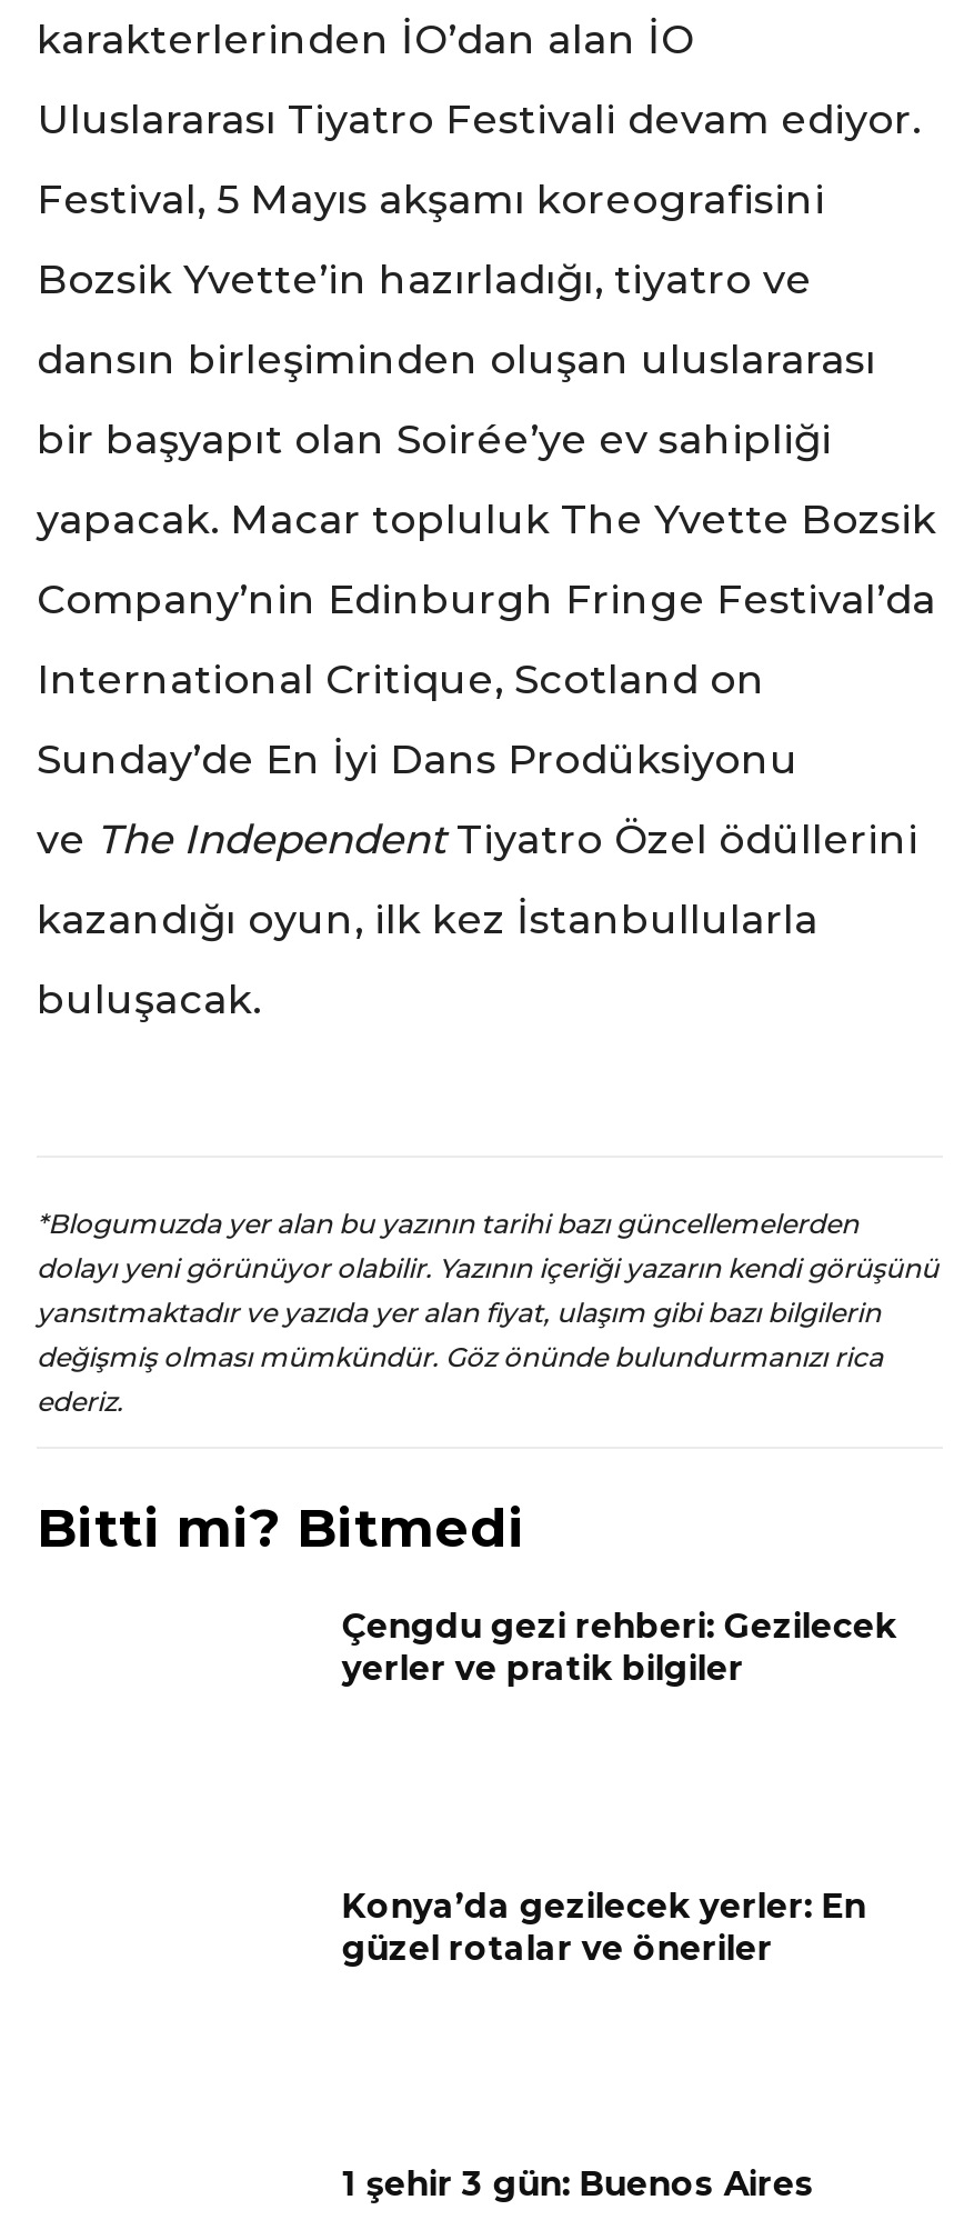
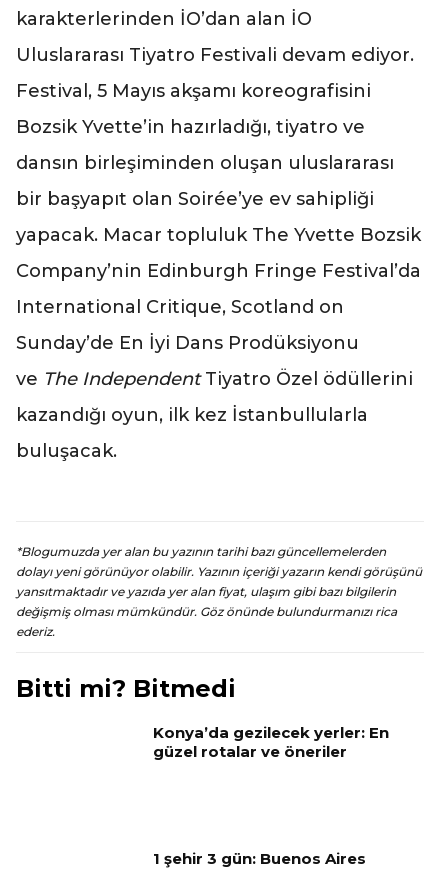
- Çengdu gezi rehberi: Gezilecek
- yerler ve pratik bilgiler
